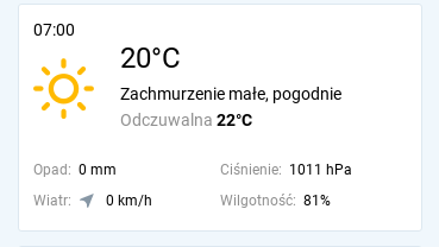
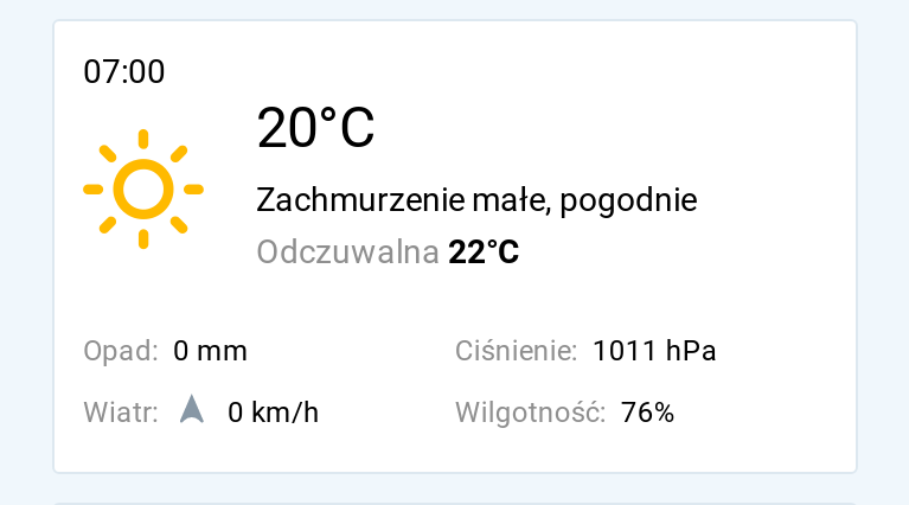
- Wilgotność: 81%
+ Wilgotność: 76%
